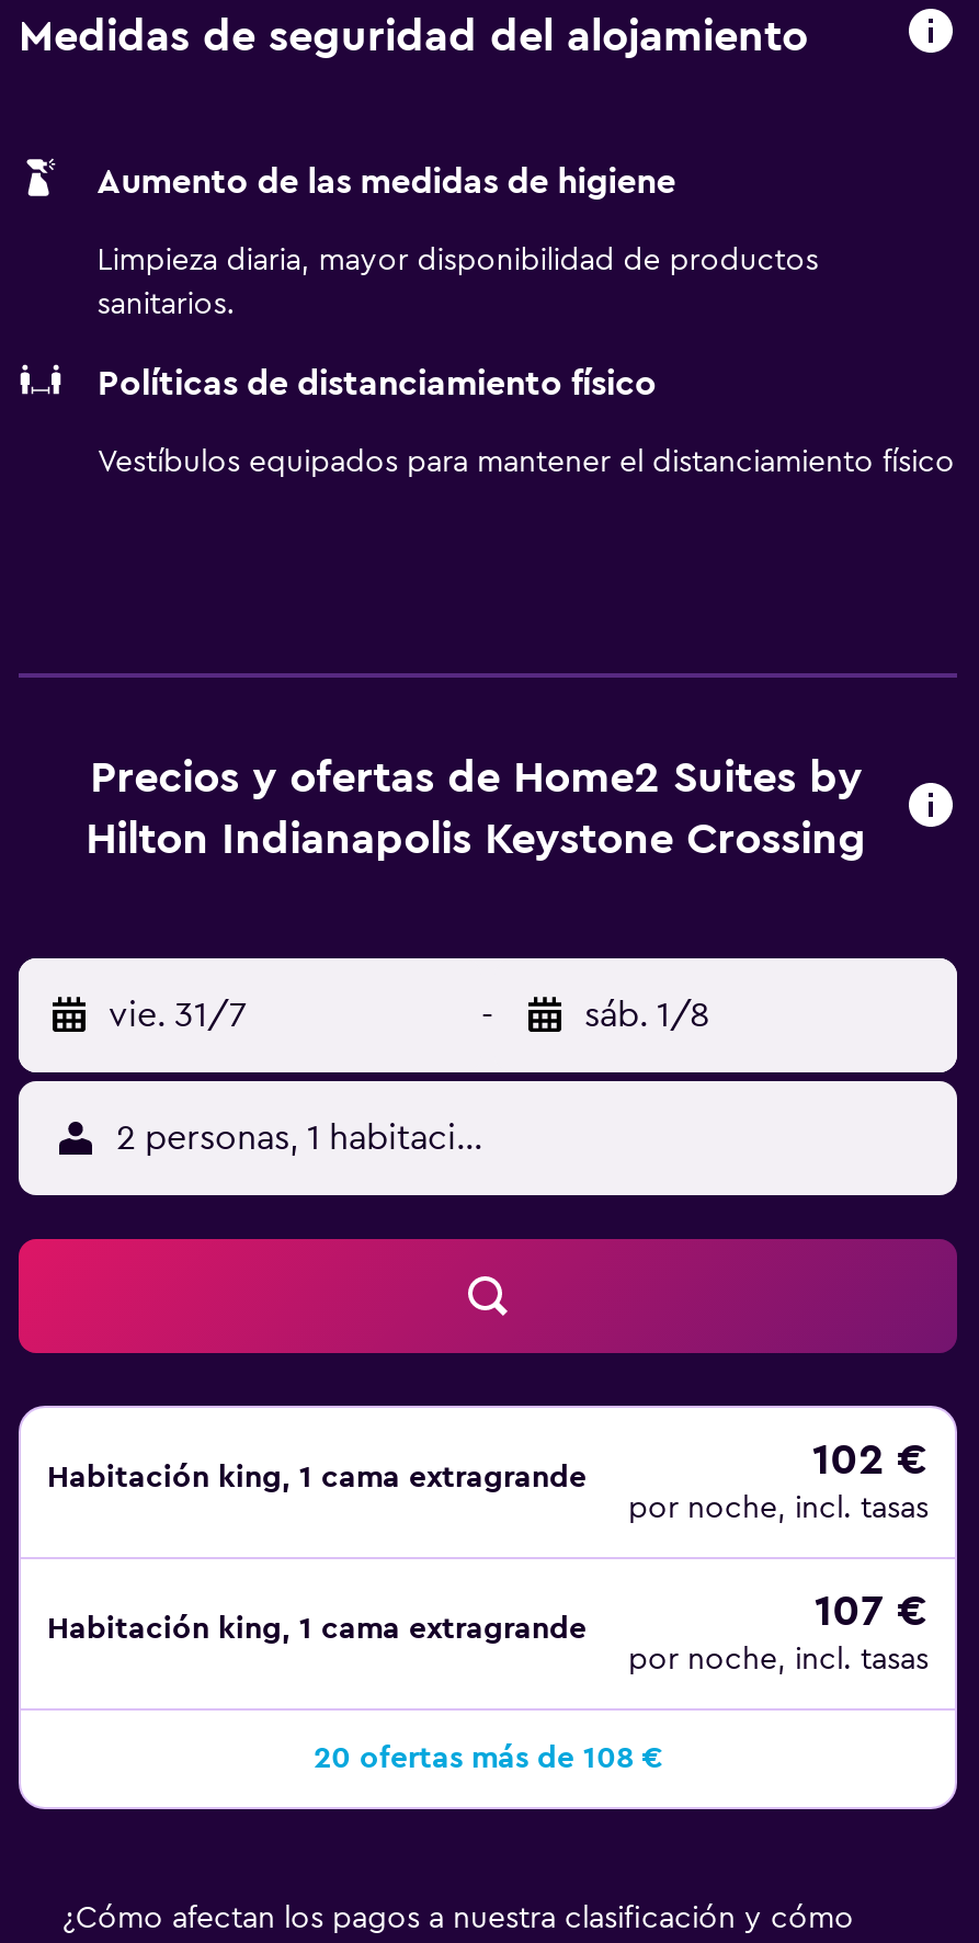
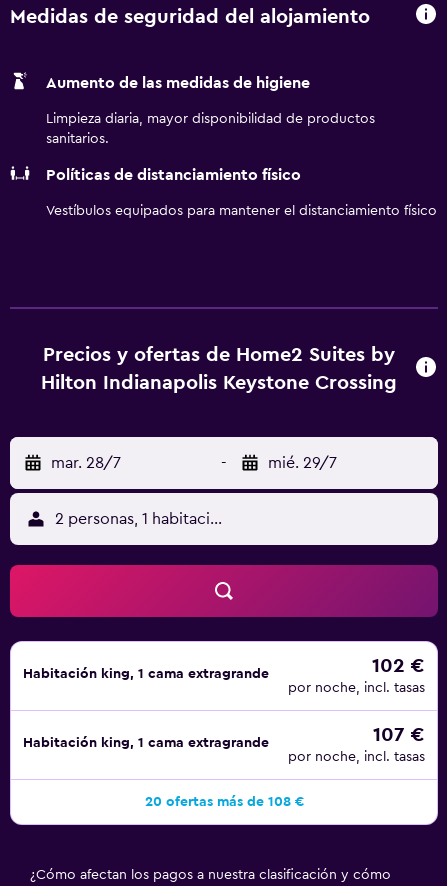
- vie. 31/7
+ mar. 28/7

- sáb. 1/8
+ mié. 29/7
